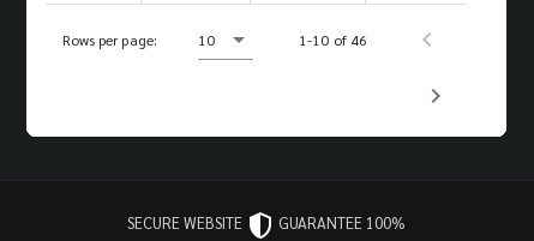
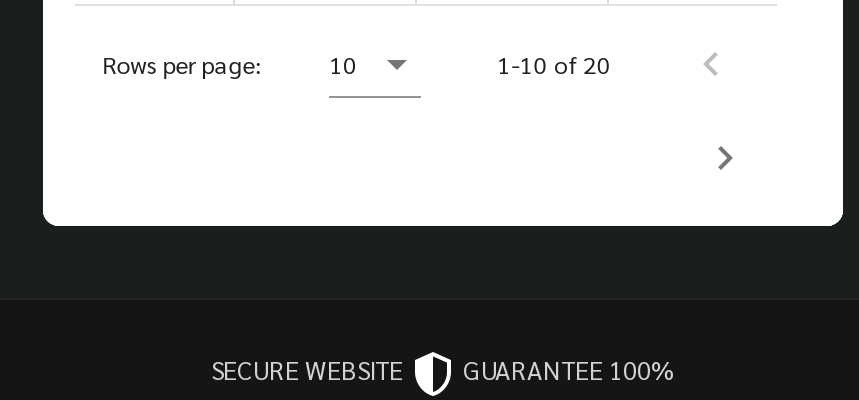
- 1-10 of 46
+ 1-10 of 20
